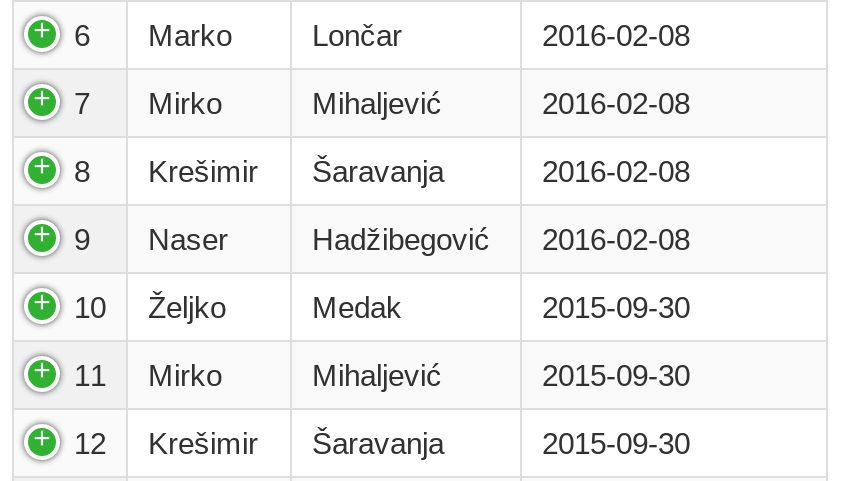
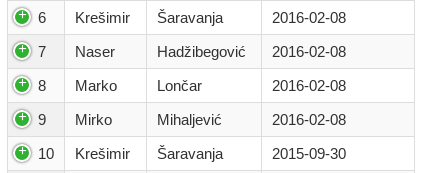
- Marko
- Lončar
- 2016-02-08
- 7
- Mirko
- Mihaljević
- 2016-02-08
- 8

- 9 Naser
+ 7 Naser

- 10
- Željko
- Medak
- 2015-09-30
+ 8
+ Marko
+ Lončar
+ 2016-02-08

- 11 Mirko
+ 9 Mirko

- 2015-09-30
+ 2016-02-08

- 12 Krešimir Šaravanja
+ 10 Krešimir Šaravanja
